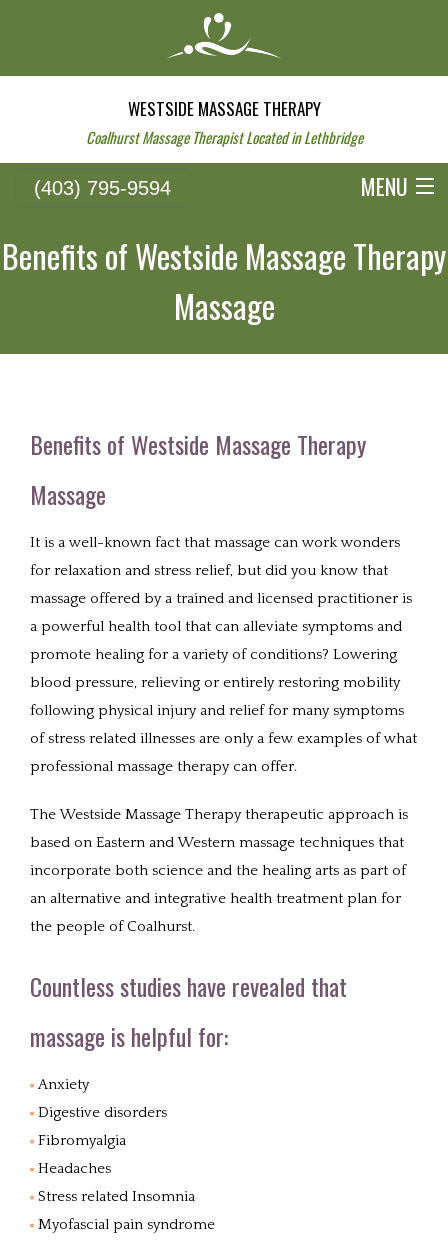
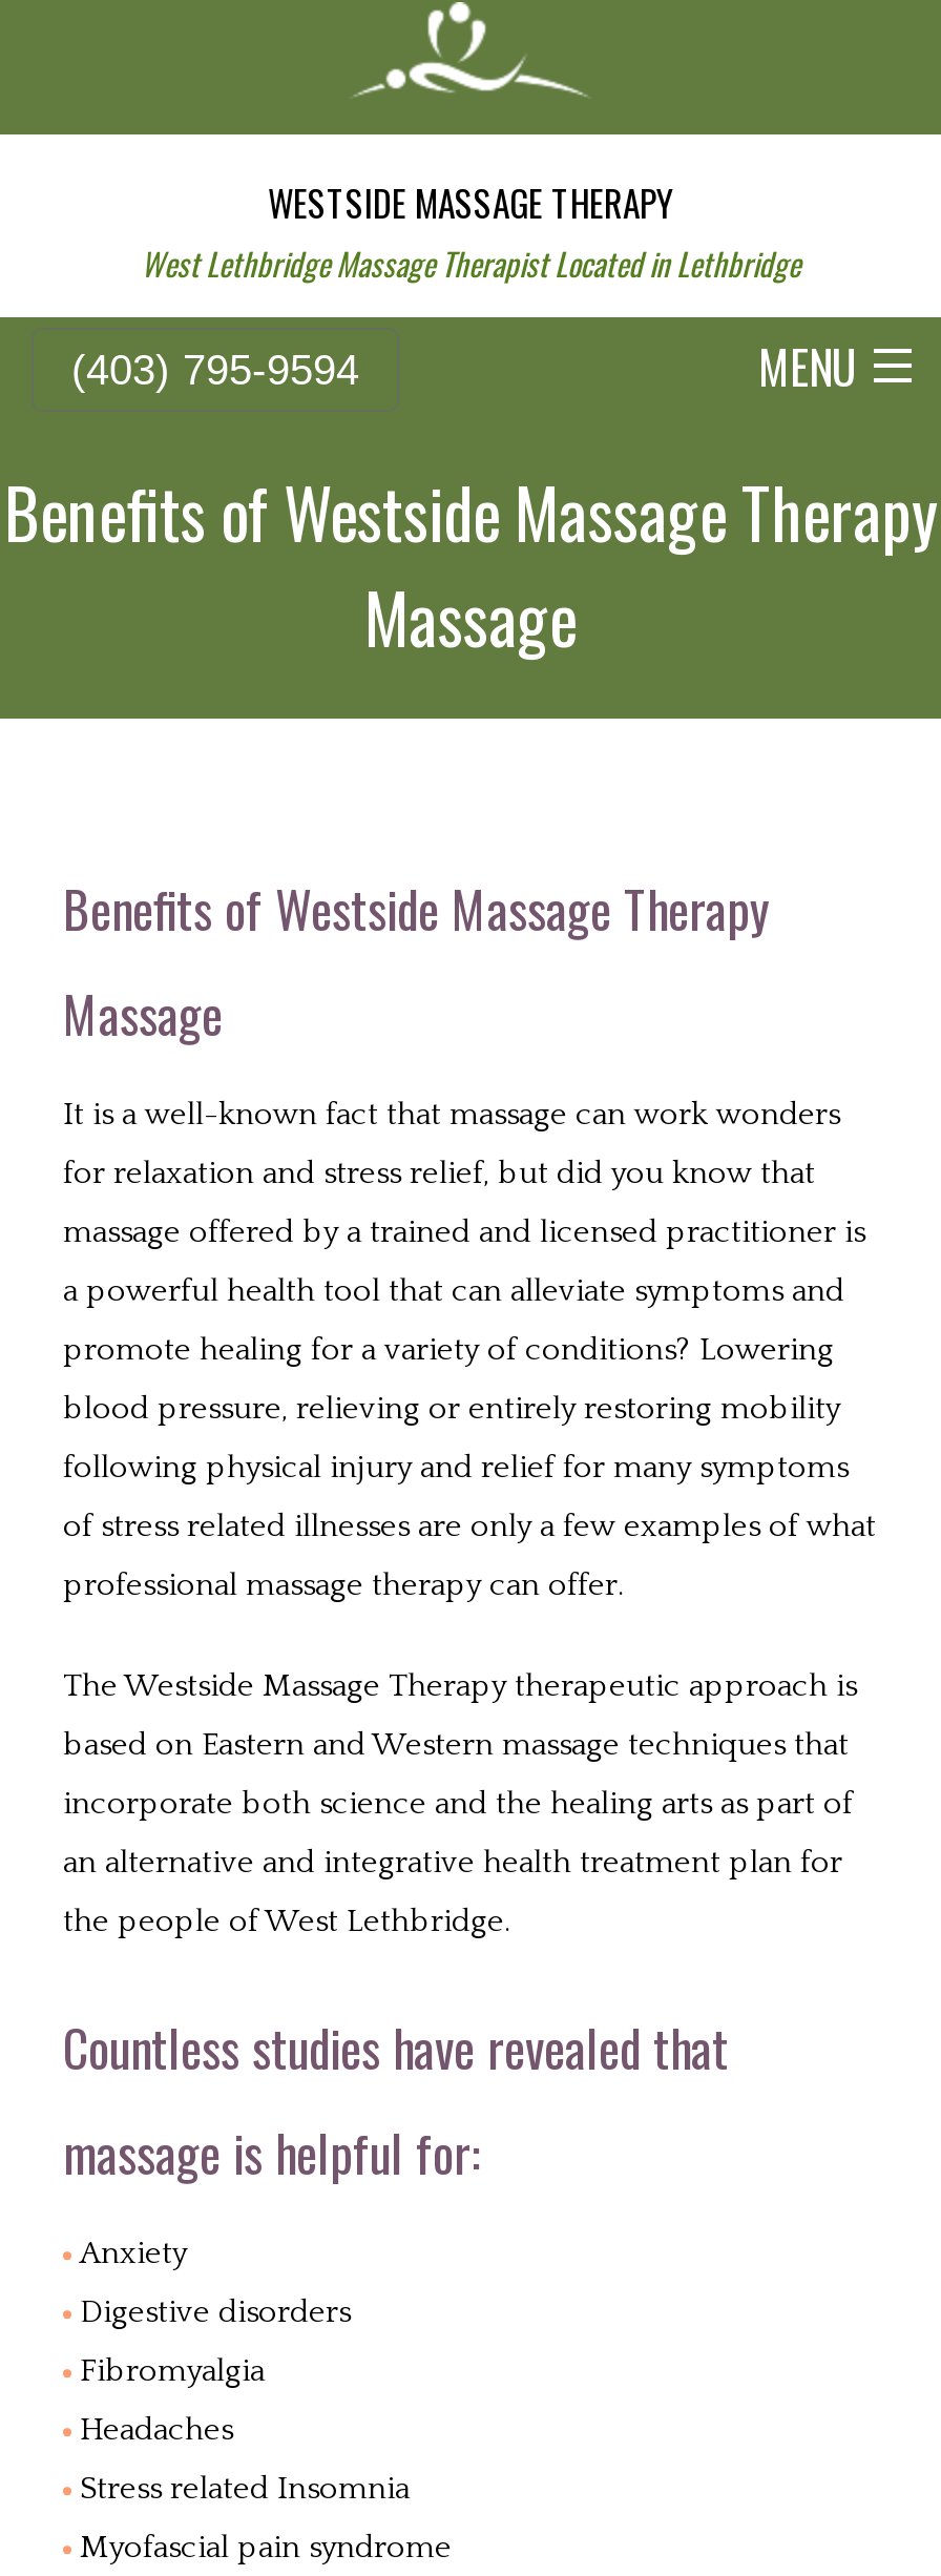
- Coalhurst Massage Therapist Located in Lethbridge
+ West Lethbridge Massage Therapist Located in Lethbridge

- the people of Coalhurst.
+ the people of West Lethbridge.
